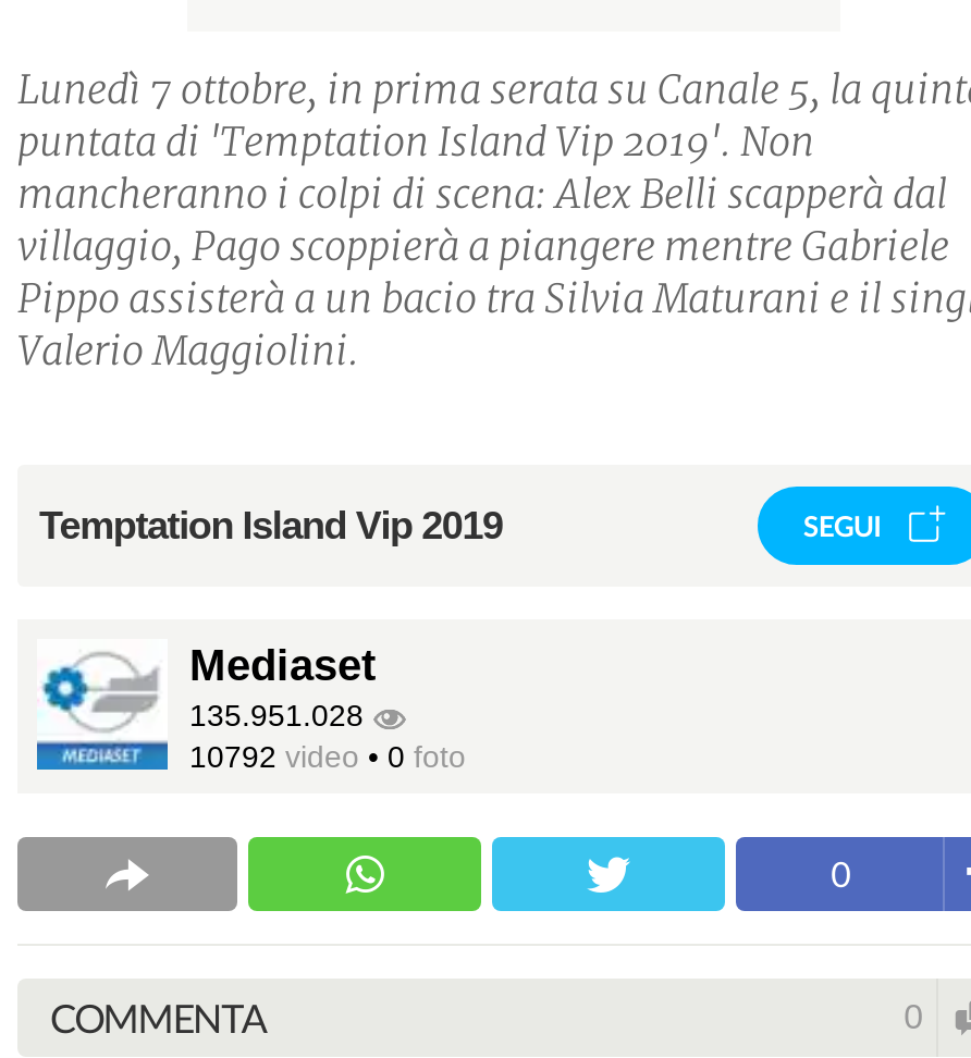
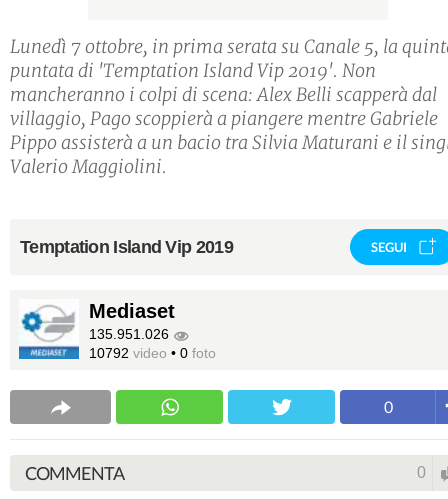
- 135.951.028
+ 135.951.026
